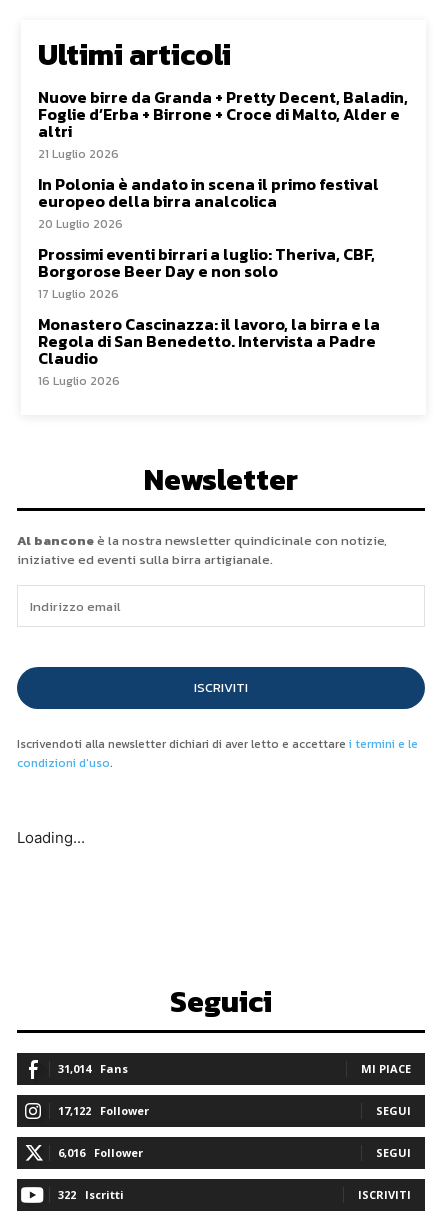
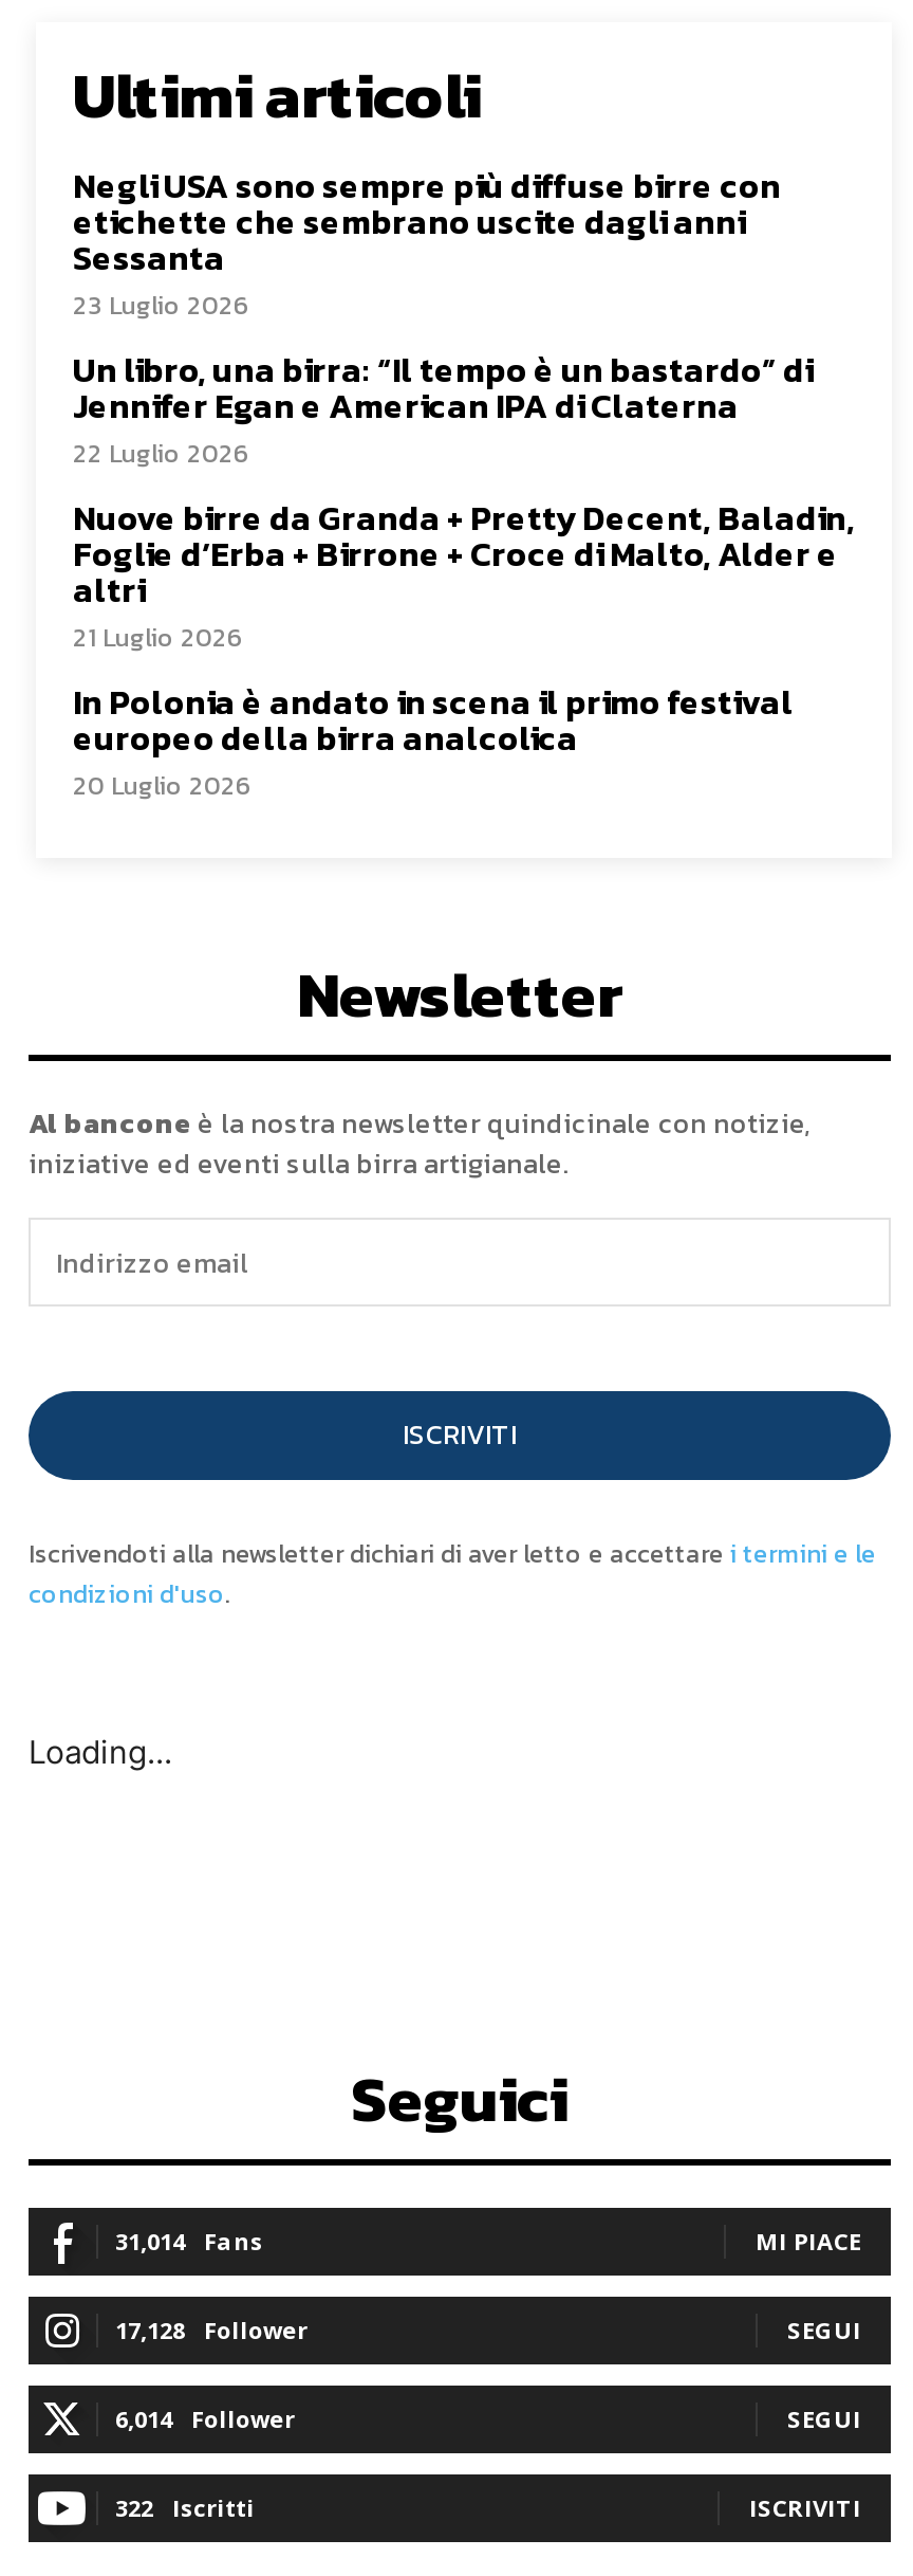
+ Negli USA sono sempre più diffuse birre con
+ etichette che sembrano uscite dagli anni
+ Sessanta
+ 23 Luglio 2026
+ Un libro, una birra: “Il tempo è un bastardo” di
+ Jennifer Egan e American IPA di Claterna
+ 22 Luglio 2026

moved down: Nuove birre da Granda + Pretty Decent, Baladin, | Foglie d’Erba + Birrone + Croce di Malto, Alder e | altri | 21 Luglio 2026 | In Polonia è andato in scena il primo festival | europeo della birra analcolica | 20 Luglio 2026

- Prossimi eventi birrari a luglio: Theriva, CBF,
- Borgorose Beer Day e non solo
- 17 Luglio 2026
- Monastero Cascinazza: il lavoro, la birra e la
- Regola di San Benedetto. Intervista a Padre
- Claudio
- 16 Luglio 2026

- 17,122 Follower
+ 17,128 Follower

- 6,016 Follower
+ 6,014 Follower
